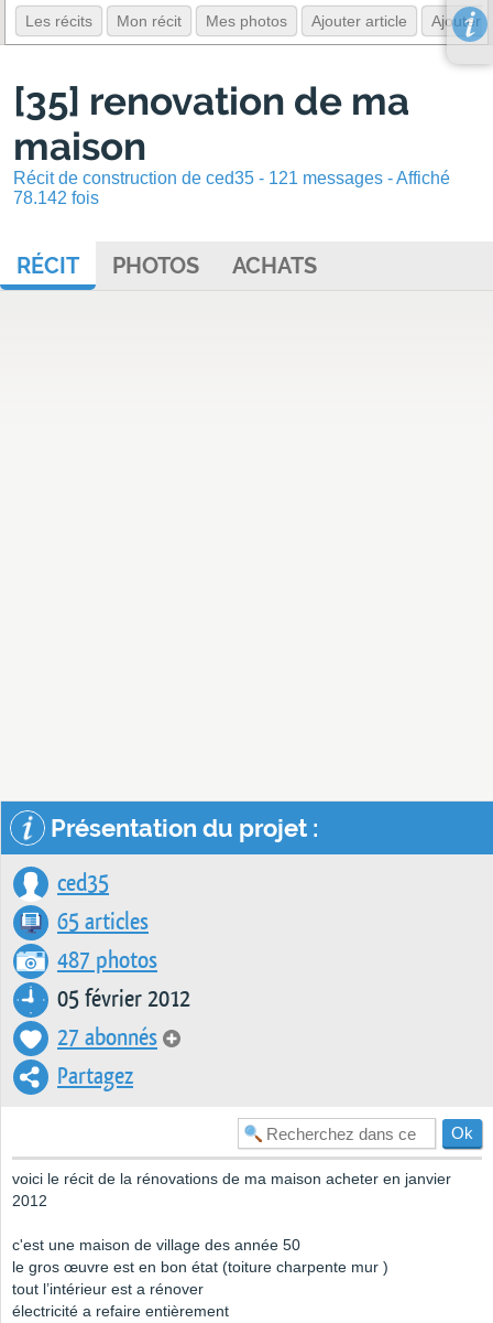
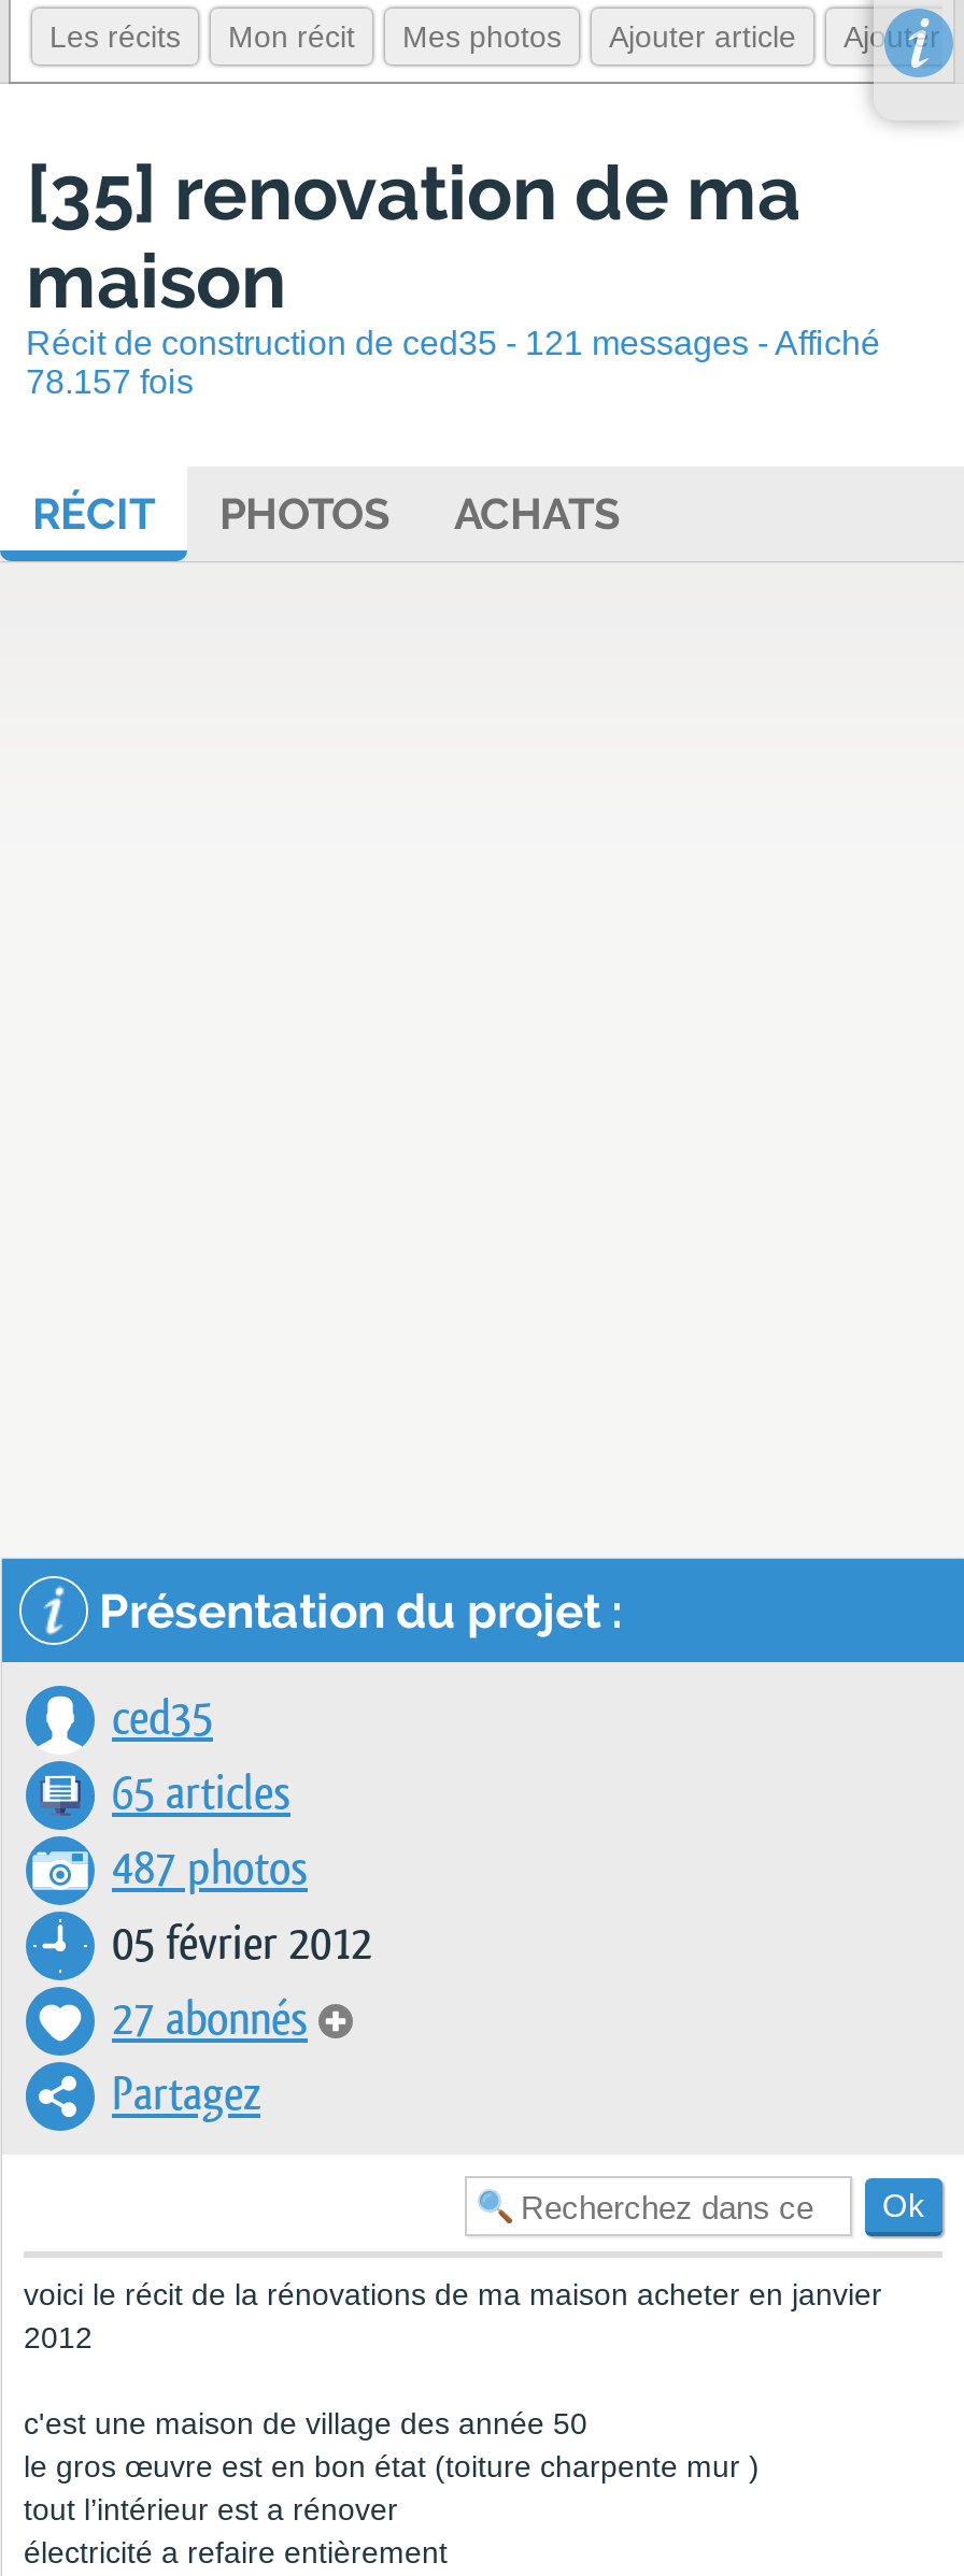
- 78.142 fois
+ 78.157 fois
